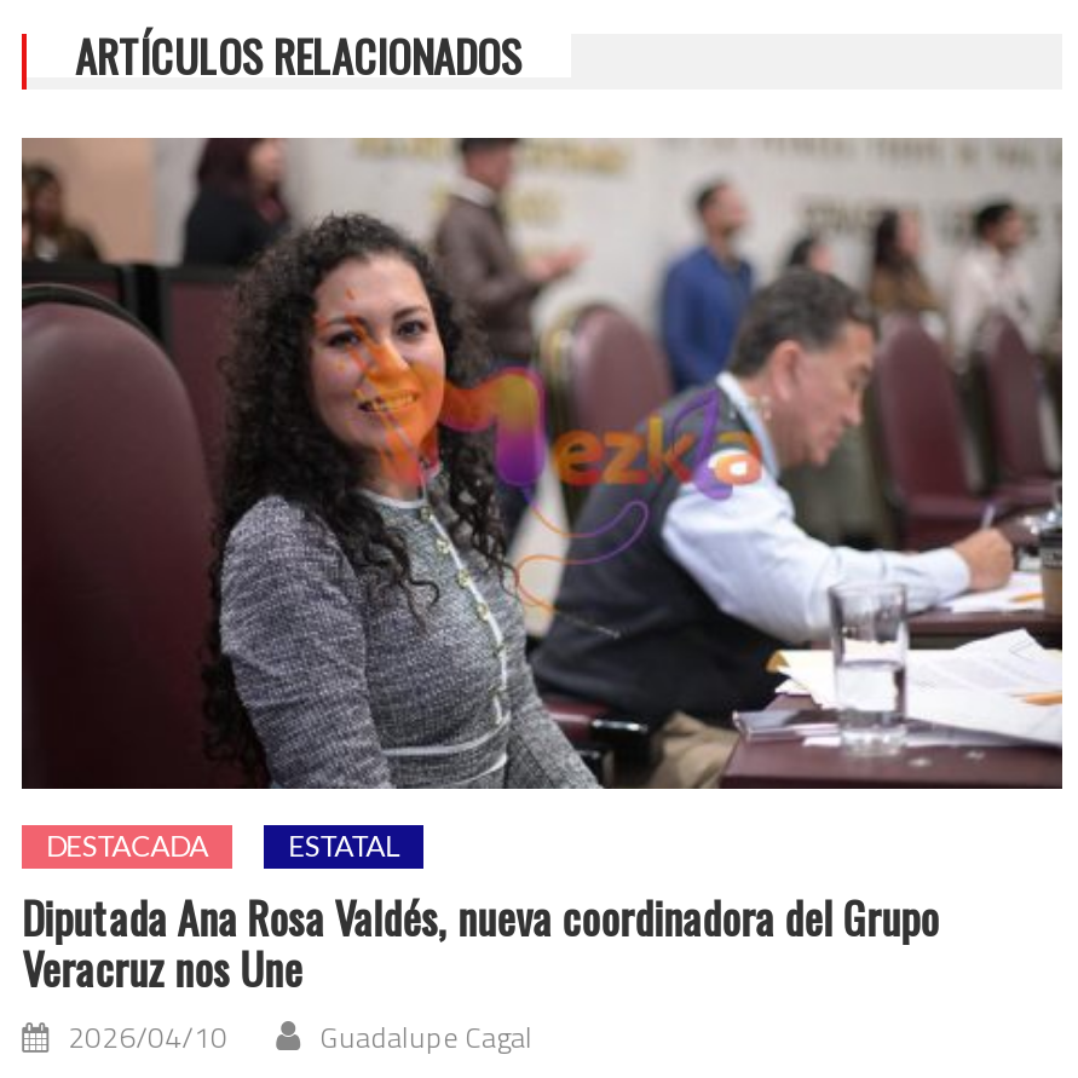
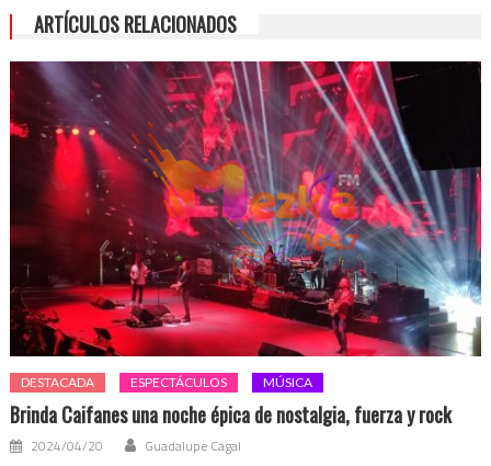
- [image]
- ESTATAL
- Diputada Ana Rosa Valdés, nueva coordinadora del Grupo
- Veracruz nos Une
- 2026/04/10
+ [image]
+ ESPECTÁCULOS
+ MÚSICA
+ Brinda Caifanes una noche épica de nostalgia, fuerza y rock
+ 2024/04/20
